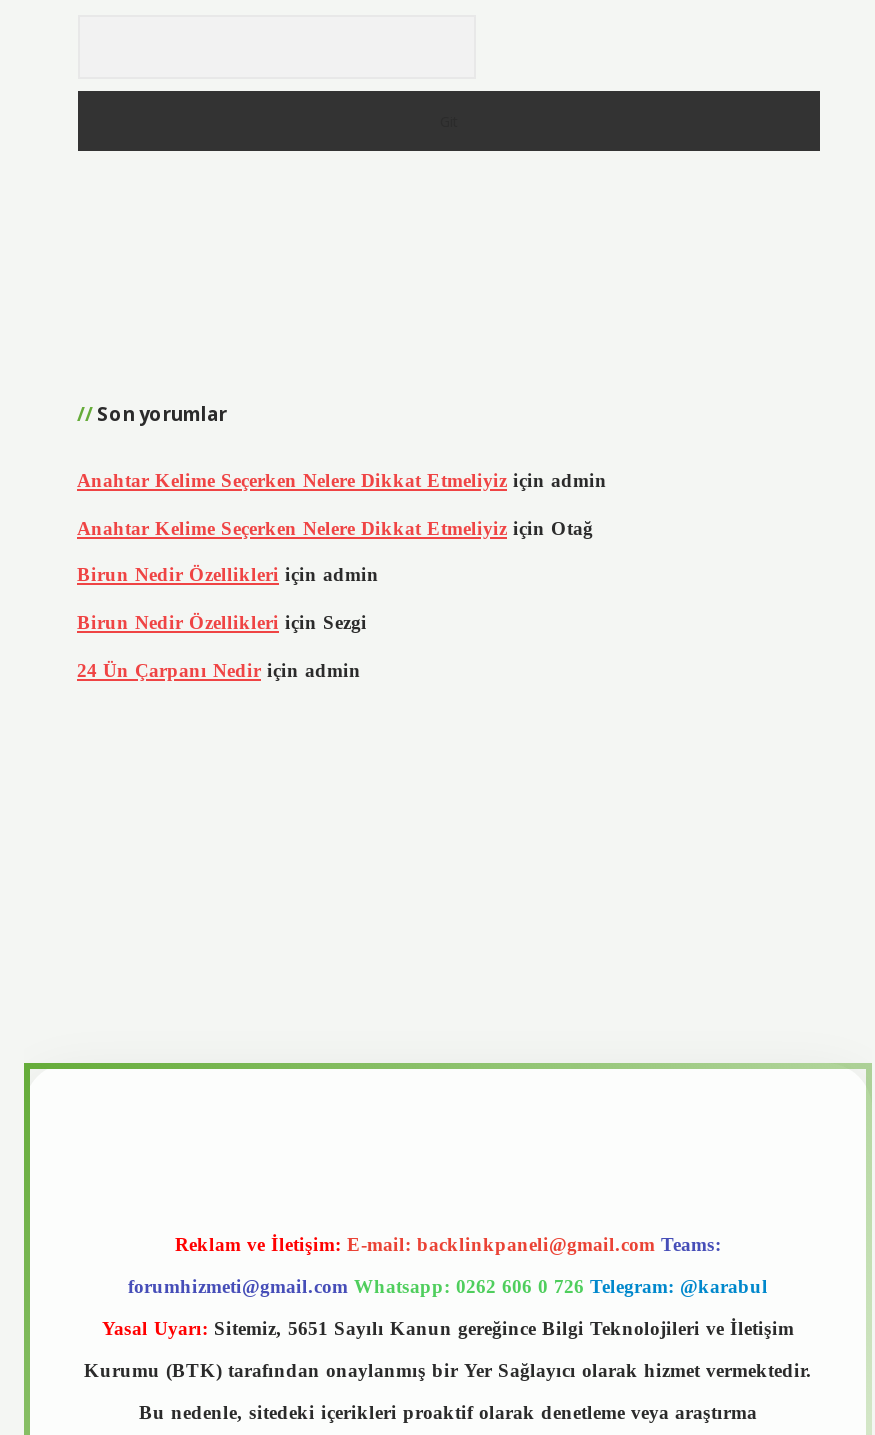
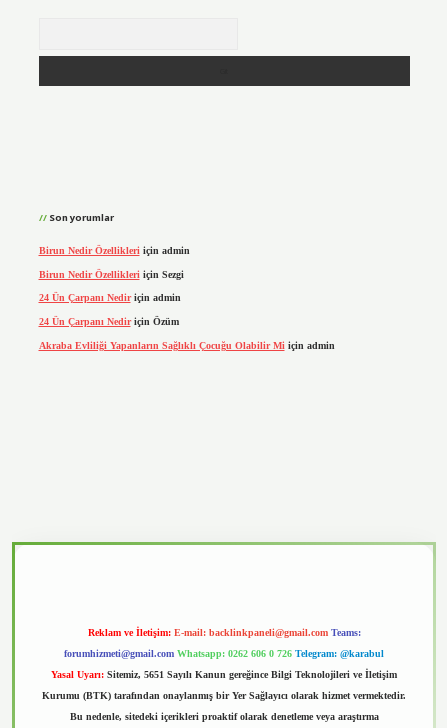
- Anahtar Kelime Seçerken Nelere Dikkat Etmeliyiz için admin
- Anahtar Kelime Seçerken Nelere Dikkat Etmeliyiz için Otağ

moved up: Birun Nedir Özellikleri için admin | Birun Nedir Özellikleri için Sezgi | 24 Ün Çarpanı Nedir için admin

+ 24 Ün Çarpanı Nedir için Özüm
+ Akraba Evliliği Yapanların Sağlıklı Çocuğu Olabilir Mi için admin
